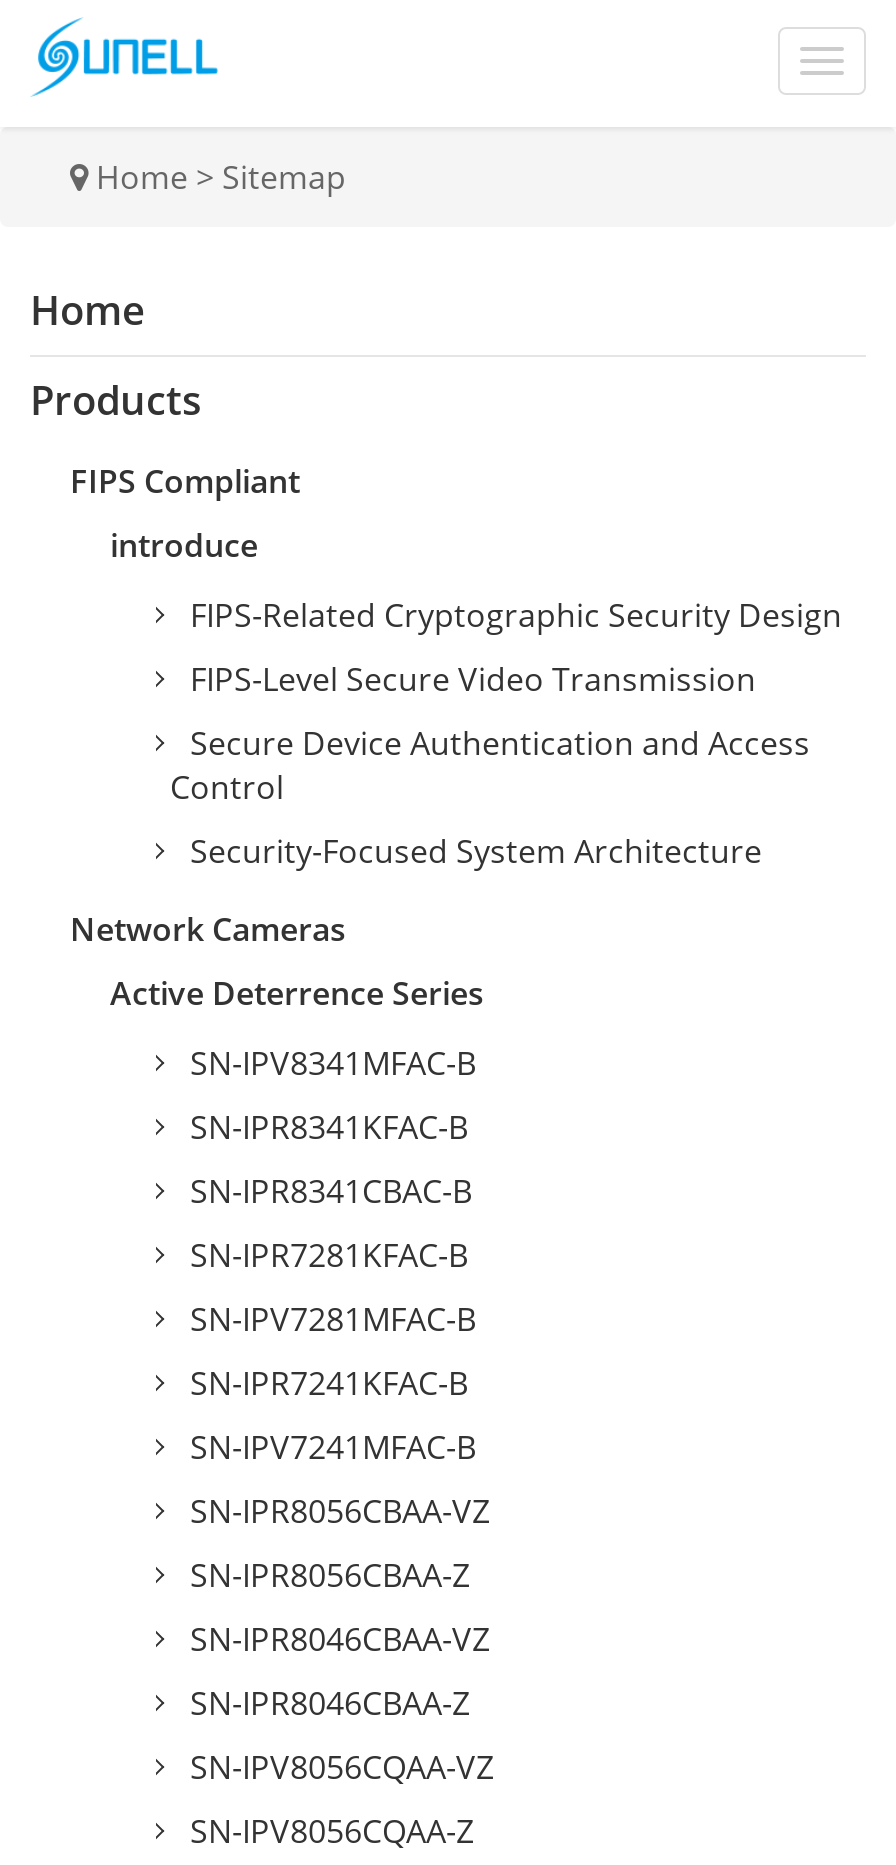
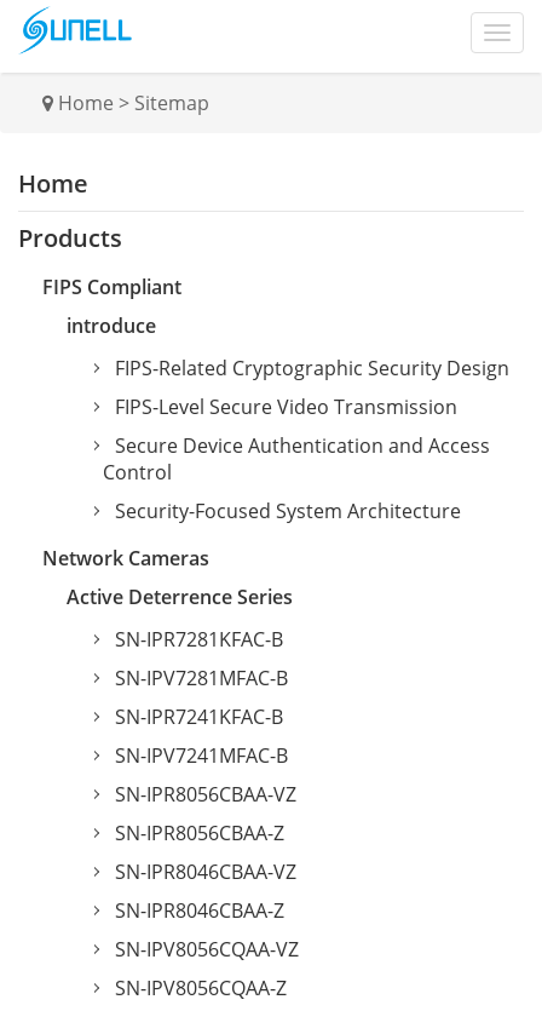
- SN-IPV8341MFAC-B
- SN-IPR8341KFAC-B
- SN-IPR8341CBAC-B
